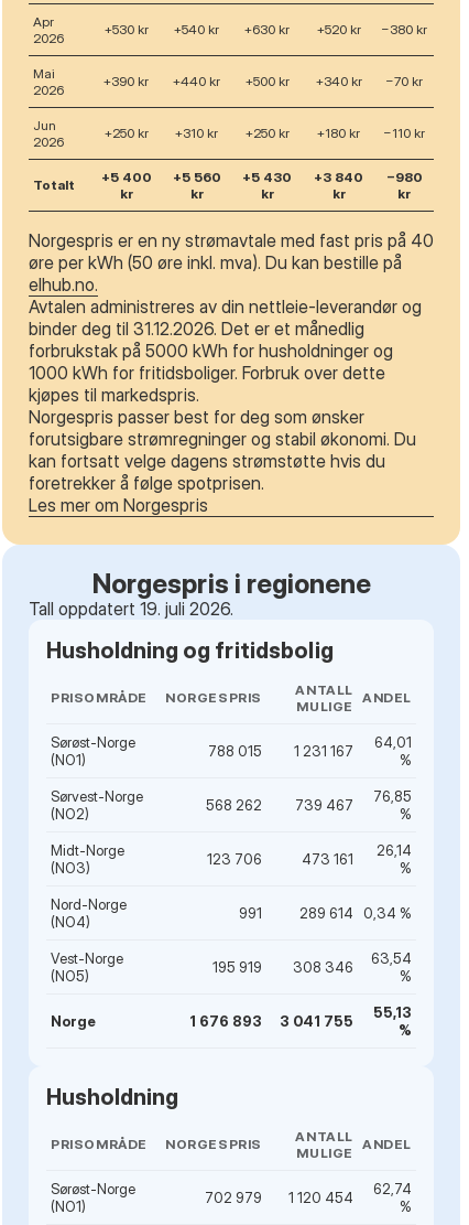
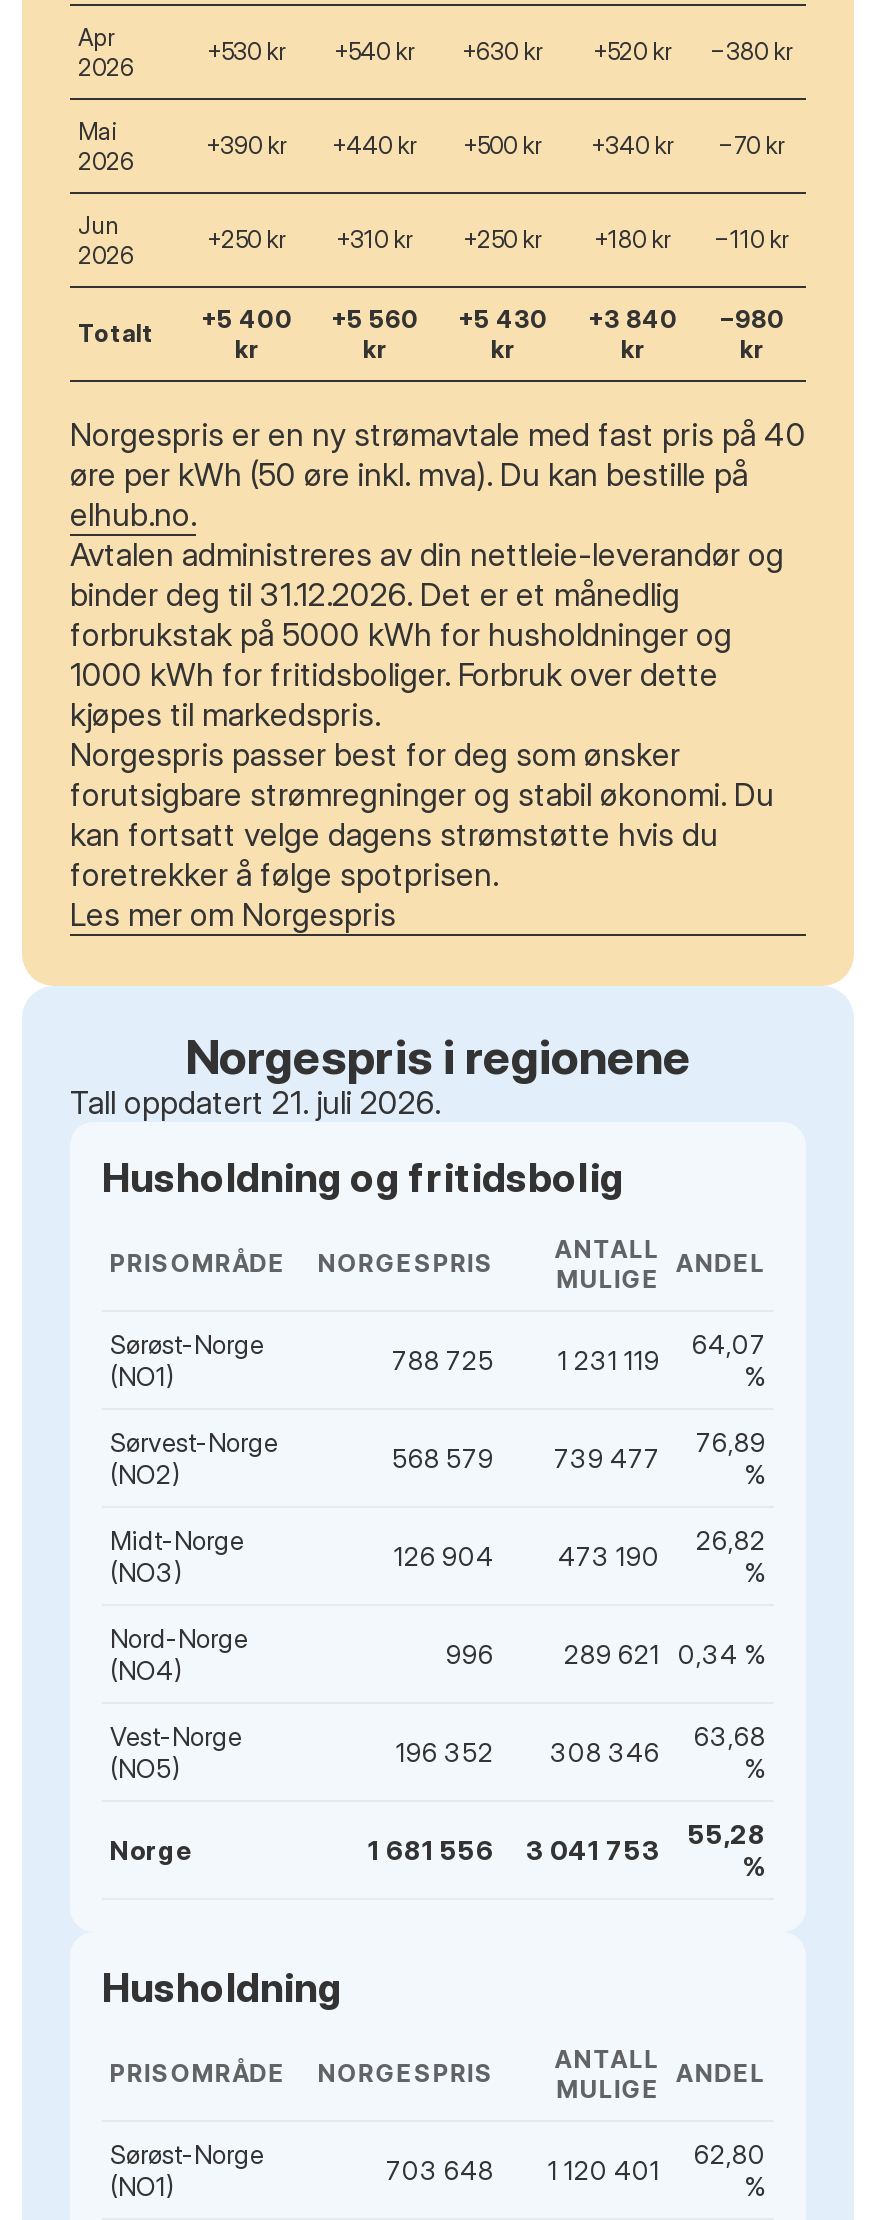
- Tall oppdatert 19. juli 2026.
+ Tall oppdatert 21. juli 2026.

- 64,01
+ 64,07

- 788 015
+ 788 725

- 1 231 167
+ 1 231 119

- 76,85
+ 76,89

- 568 262
+ 568 579

- 739 467
+ 739 477

- 26,14
+ 26,82

- 123 706
+ 126 904

- 473 161
+ 473 190

- 991
+ 996

- 289 614 0,34 %
+ 289 621 0,34 %

- 63,54
+ 63,68

- 195 919
+ 196 352

- 55,13
+ 55,28

- 1 676 893
+ 1 681 556

- 3 041 755
+ 3 041 753

- 62,74
+ 62,80

- 702 979
+ 703 648

- 1 120 454
+ 1 120 401
